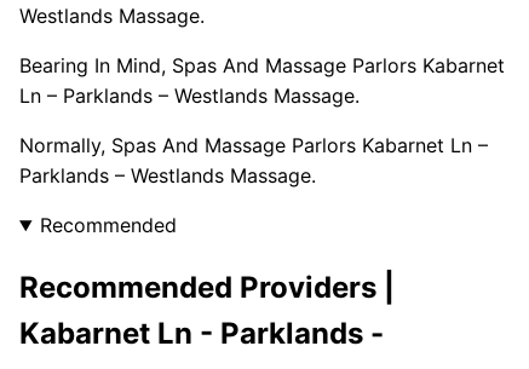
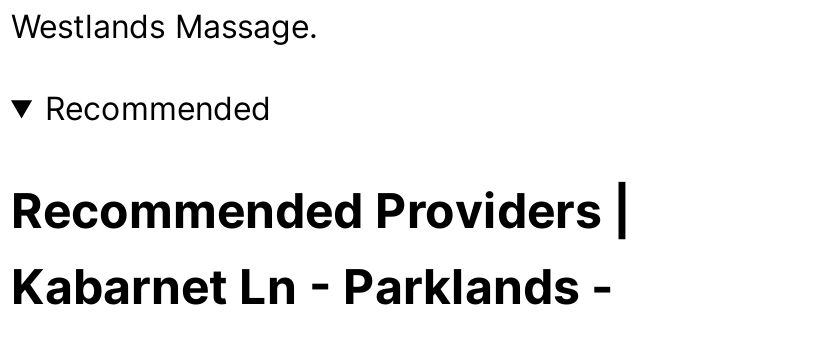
- Bearing In Mind, Spas And Massage Parlors Kabarnet
- Ln – Parklands – Westlands Massage.
- Normally, Spas And Massage Parlors Kabarnet Ln –
- Parklands – Westlands Massage.
